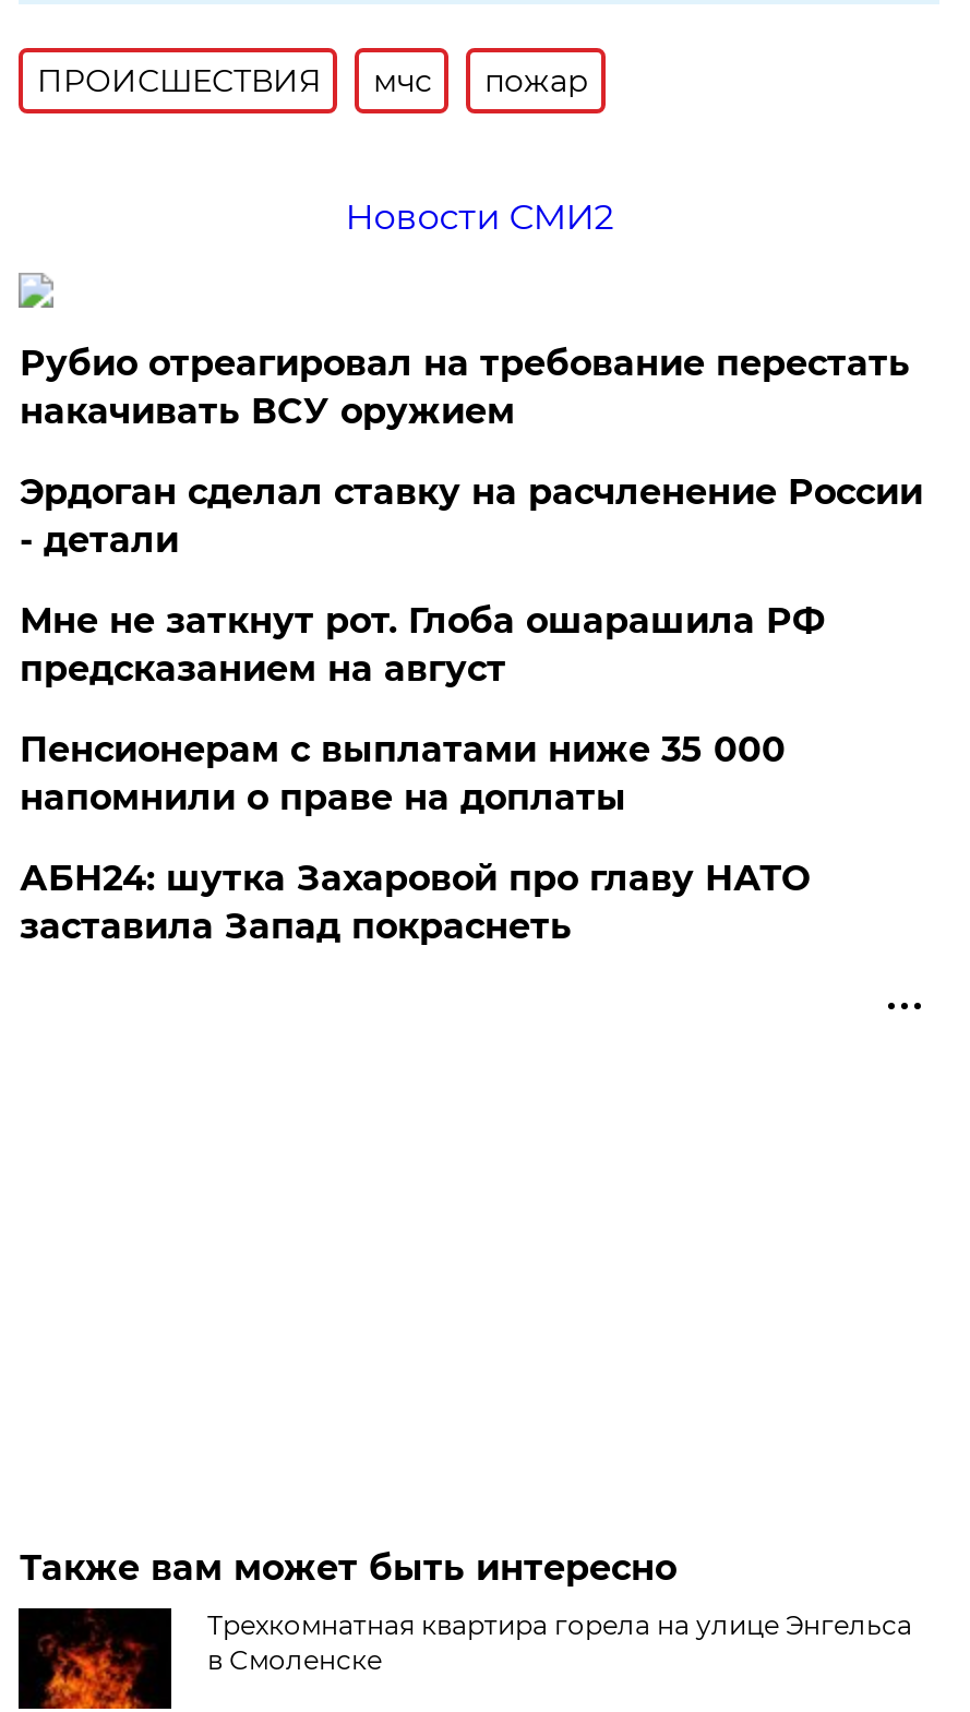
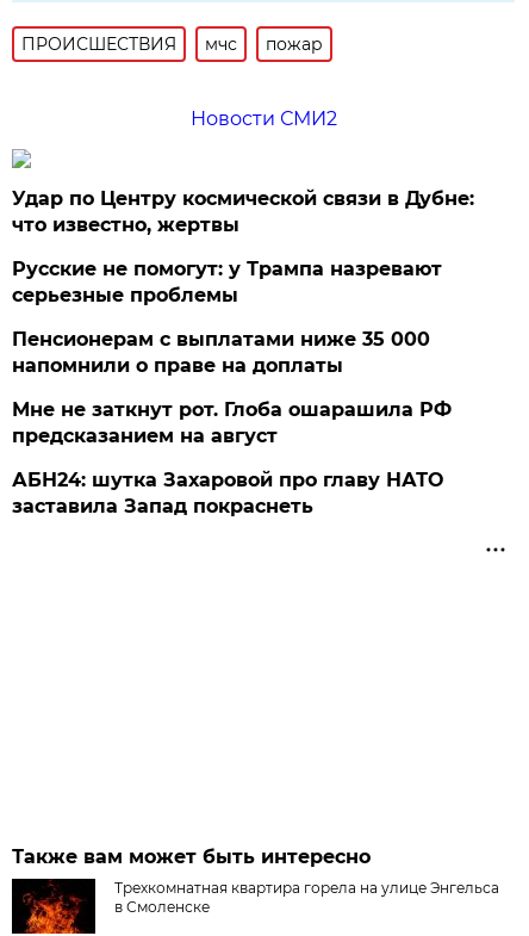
- Рубио отреагировал на требование перестать
- накачивать ВСУ оружием
- Эрдоган сделал ставку на расчленение России
- - детали
+ Удар по Центру космической связи в Дубне:
+ что известно, жертвы
+ Русские не помогут: у Трампа назревают
+ серьезные проблемы

moved down: Мне не заткнут рот. Глоба ошарашила РФ | предсказанием на август

moved up: Пенсионерам с выплатами ниже 35 000 | напомнили о праве на доплаты
